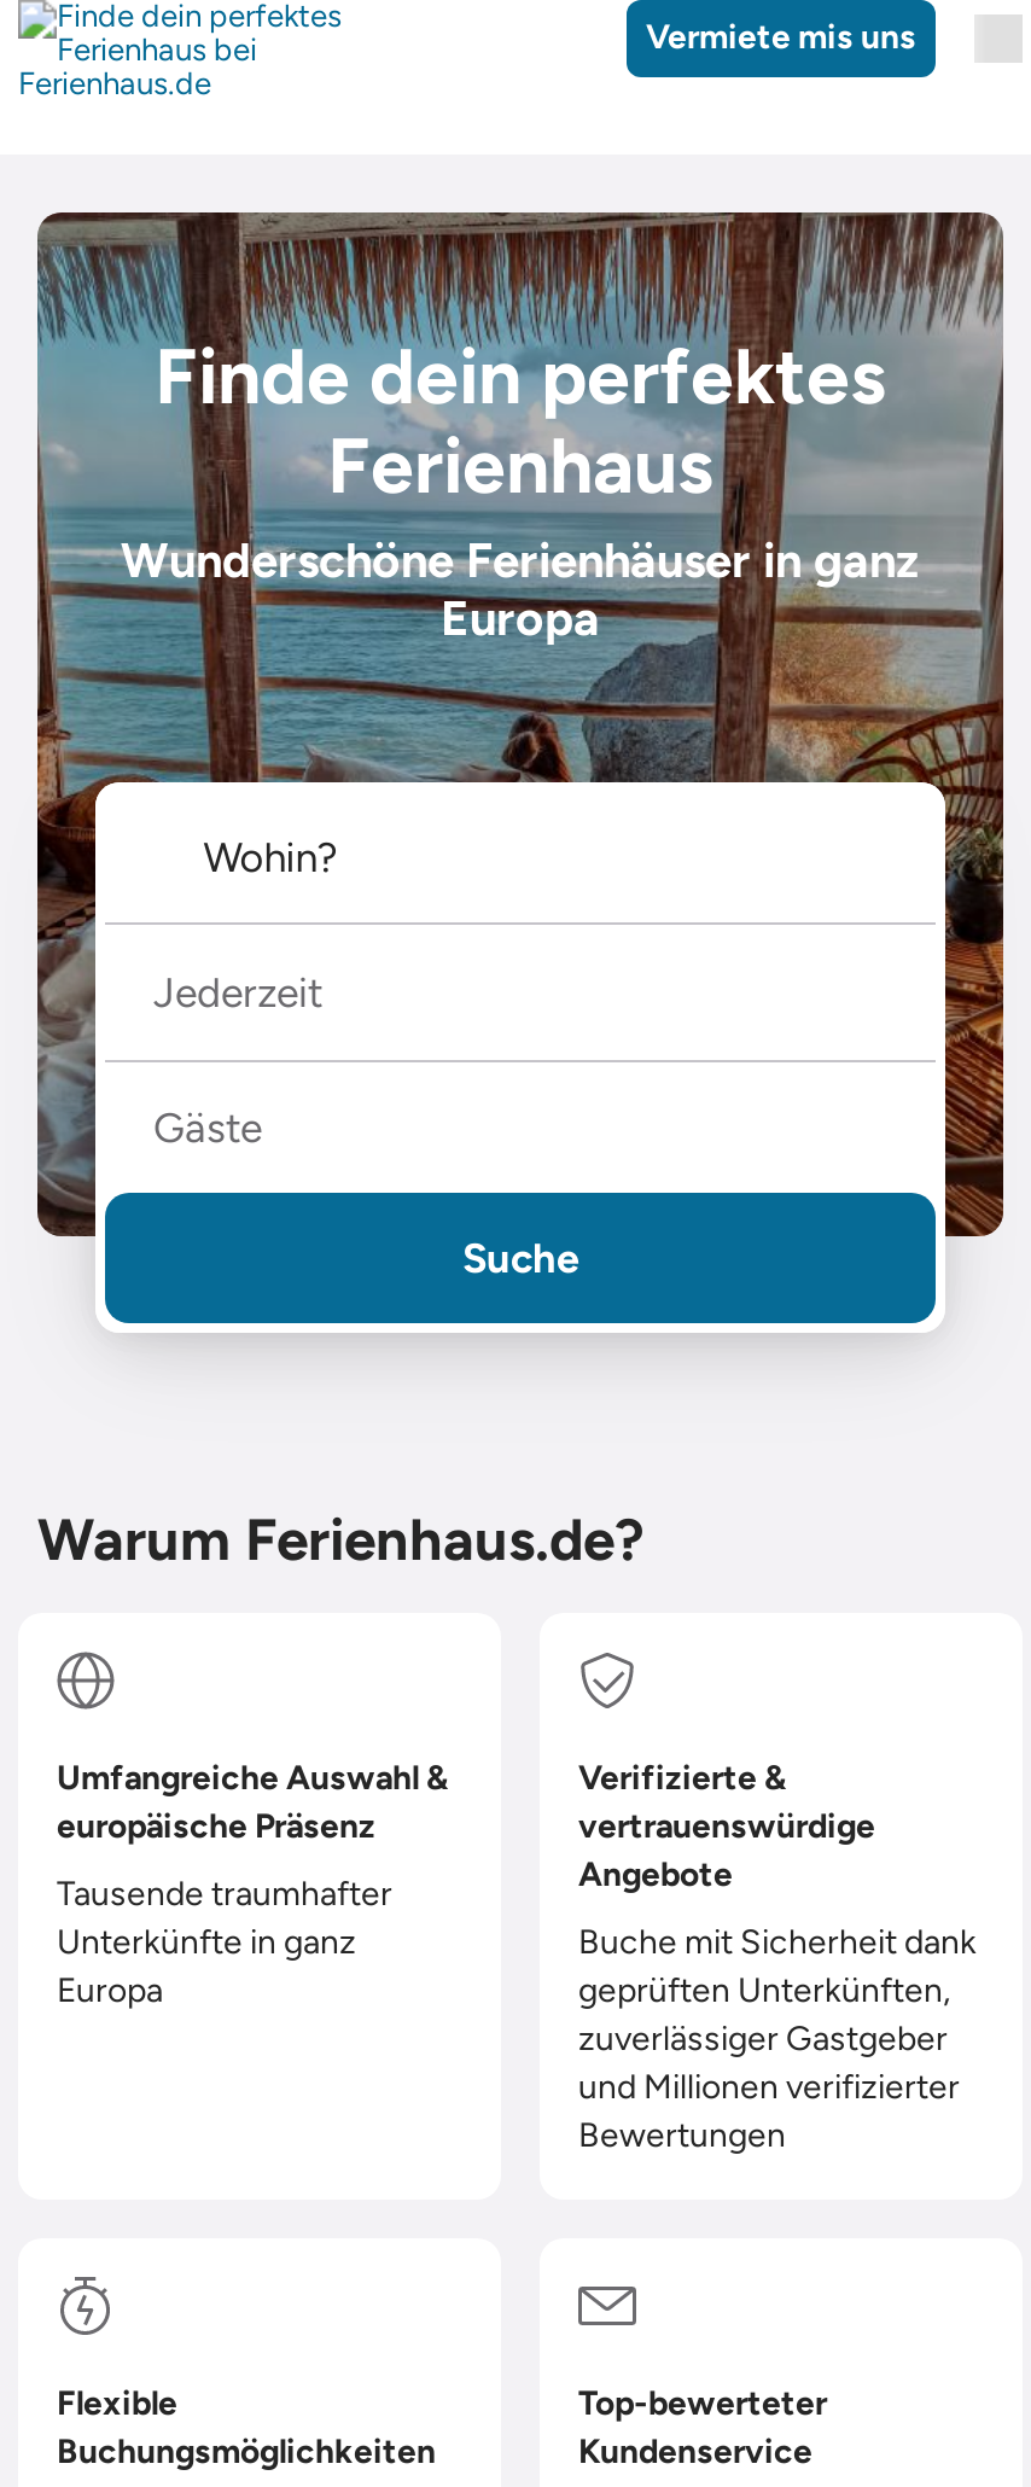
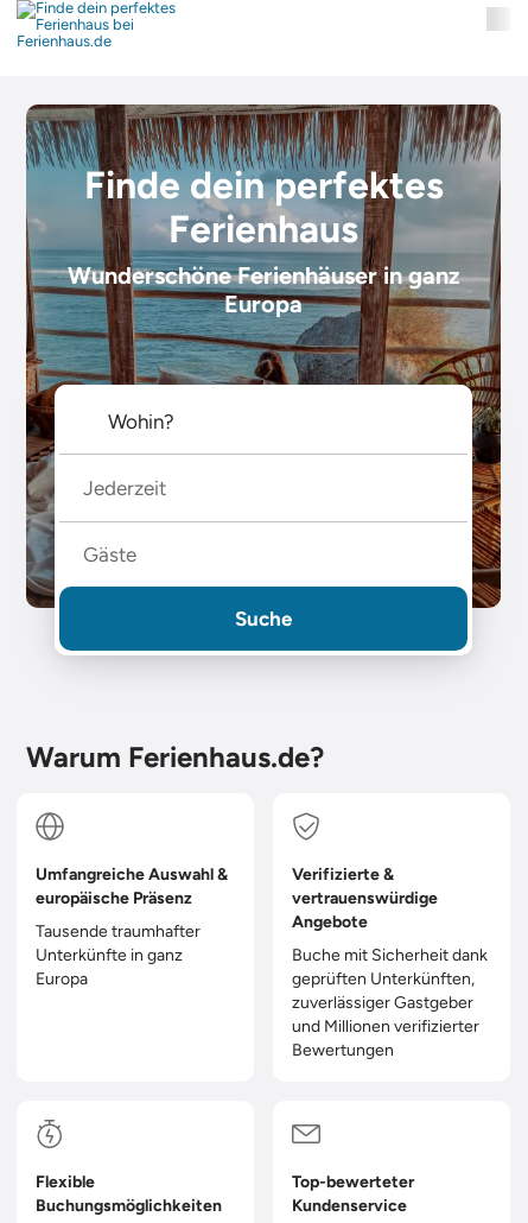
- Vermiete mis uns
